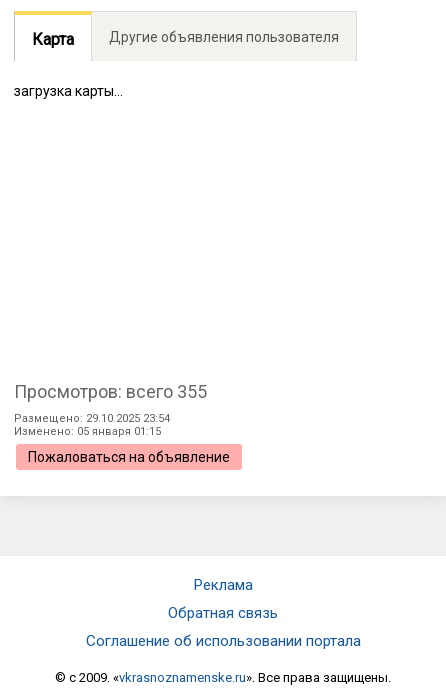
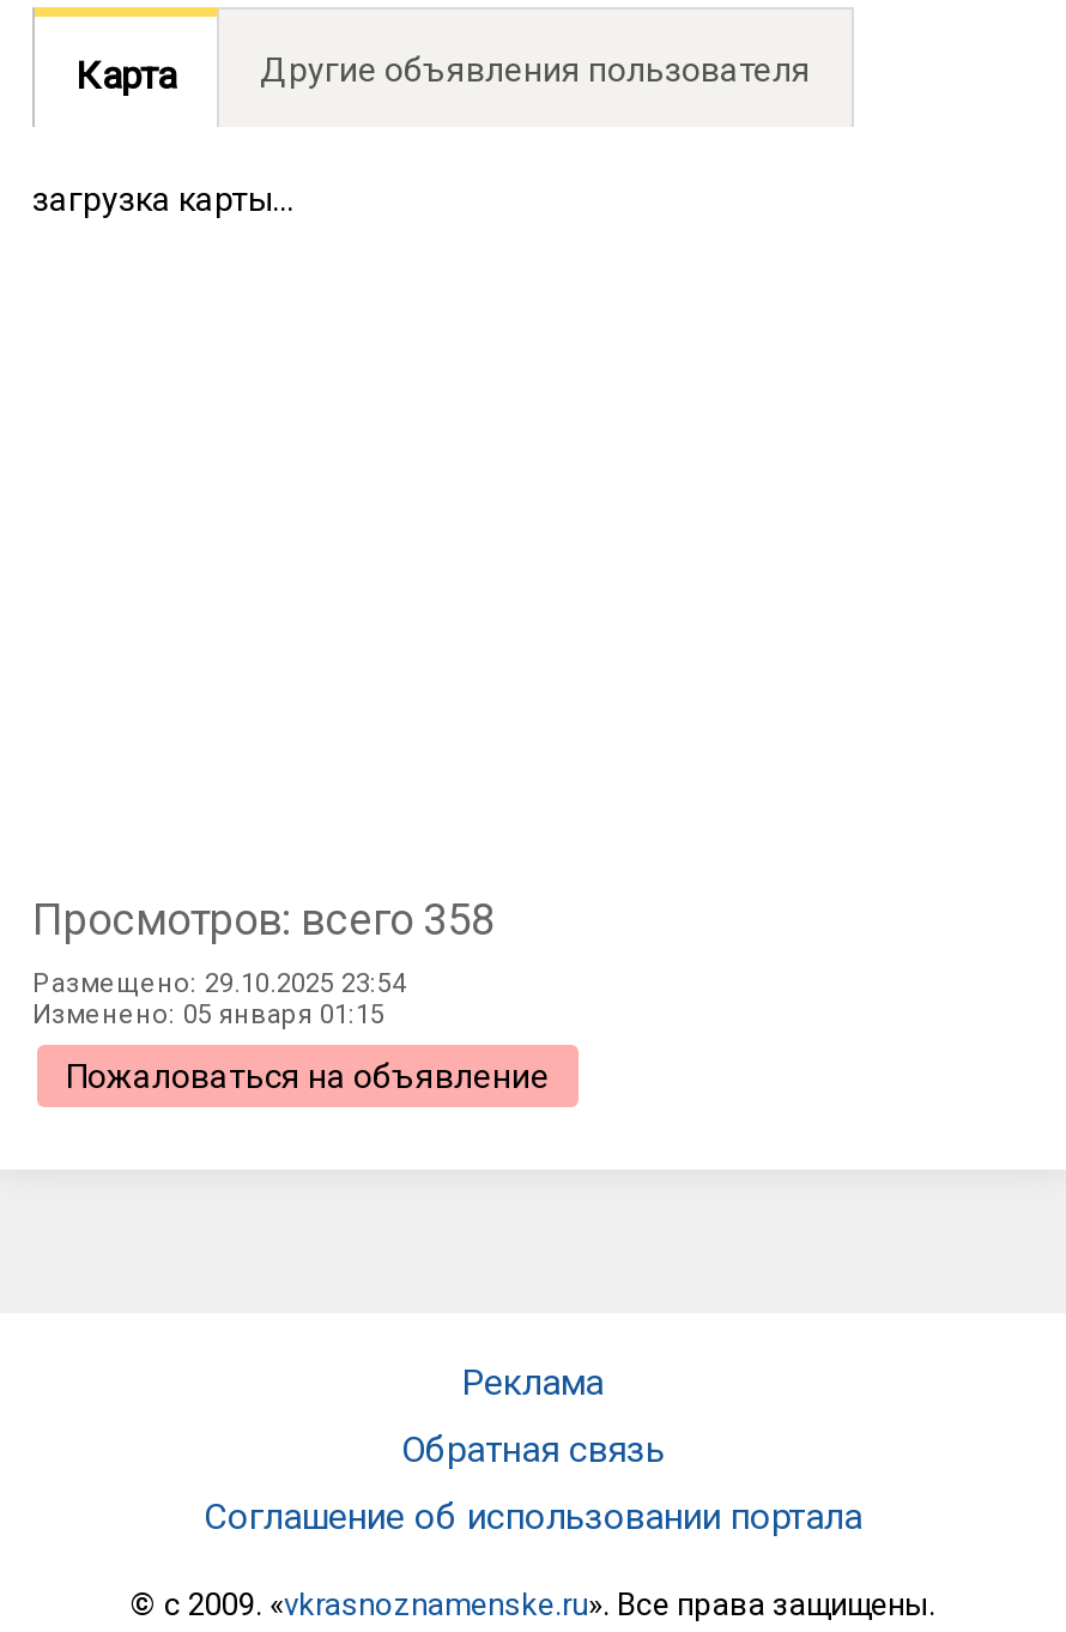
- Просмотров: всего 355
+ Просмотров: всего 358
